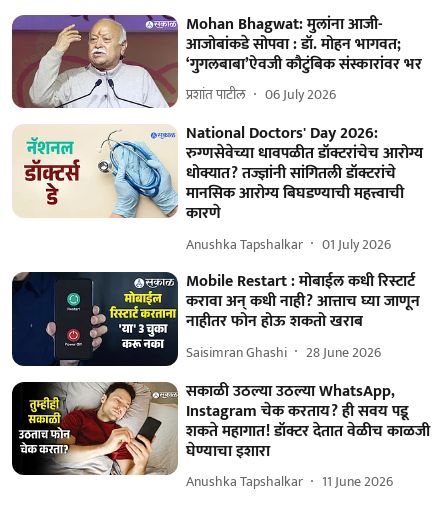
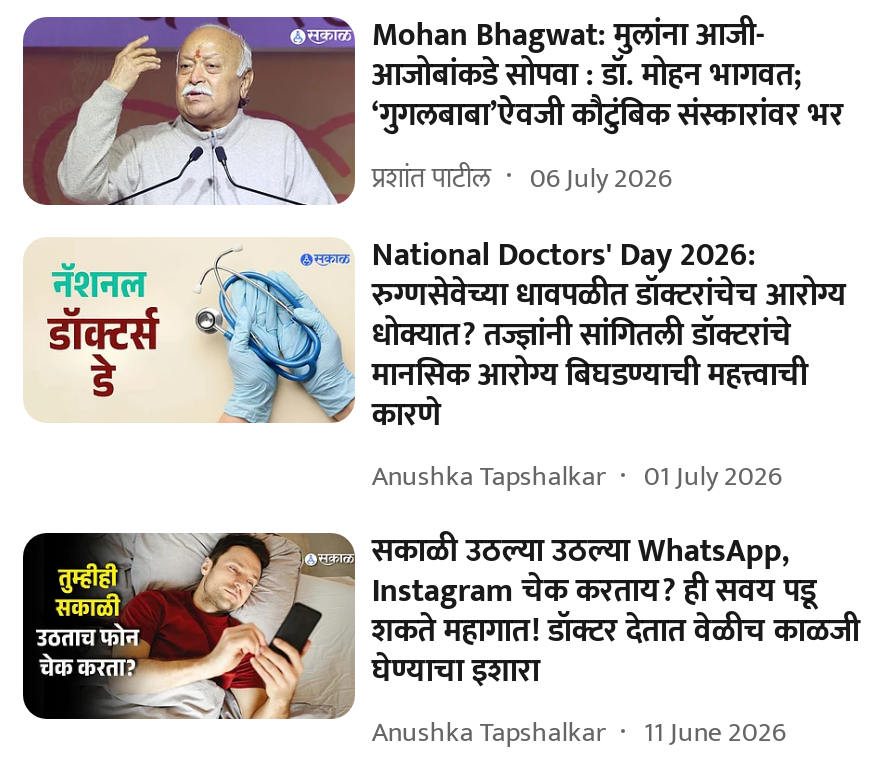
- [image]
- Mobile Restart : मोबाईल कधी रिस्टार्ट
- करावा अन् कधी नाही? आत्ताच घ्या जाणून
- नाहीतर फोन होऊ शकतो खराब
- Saisimran Ghashi
- 28 June 2026
